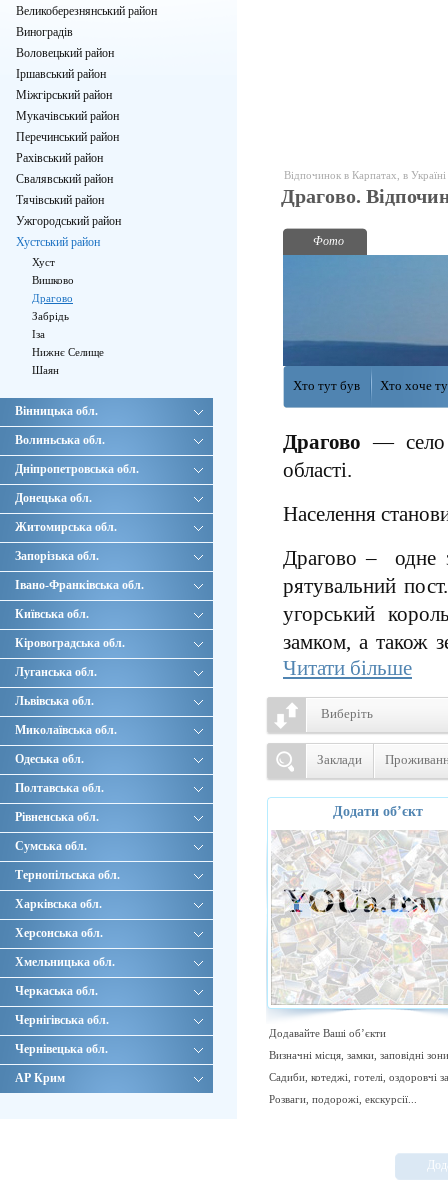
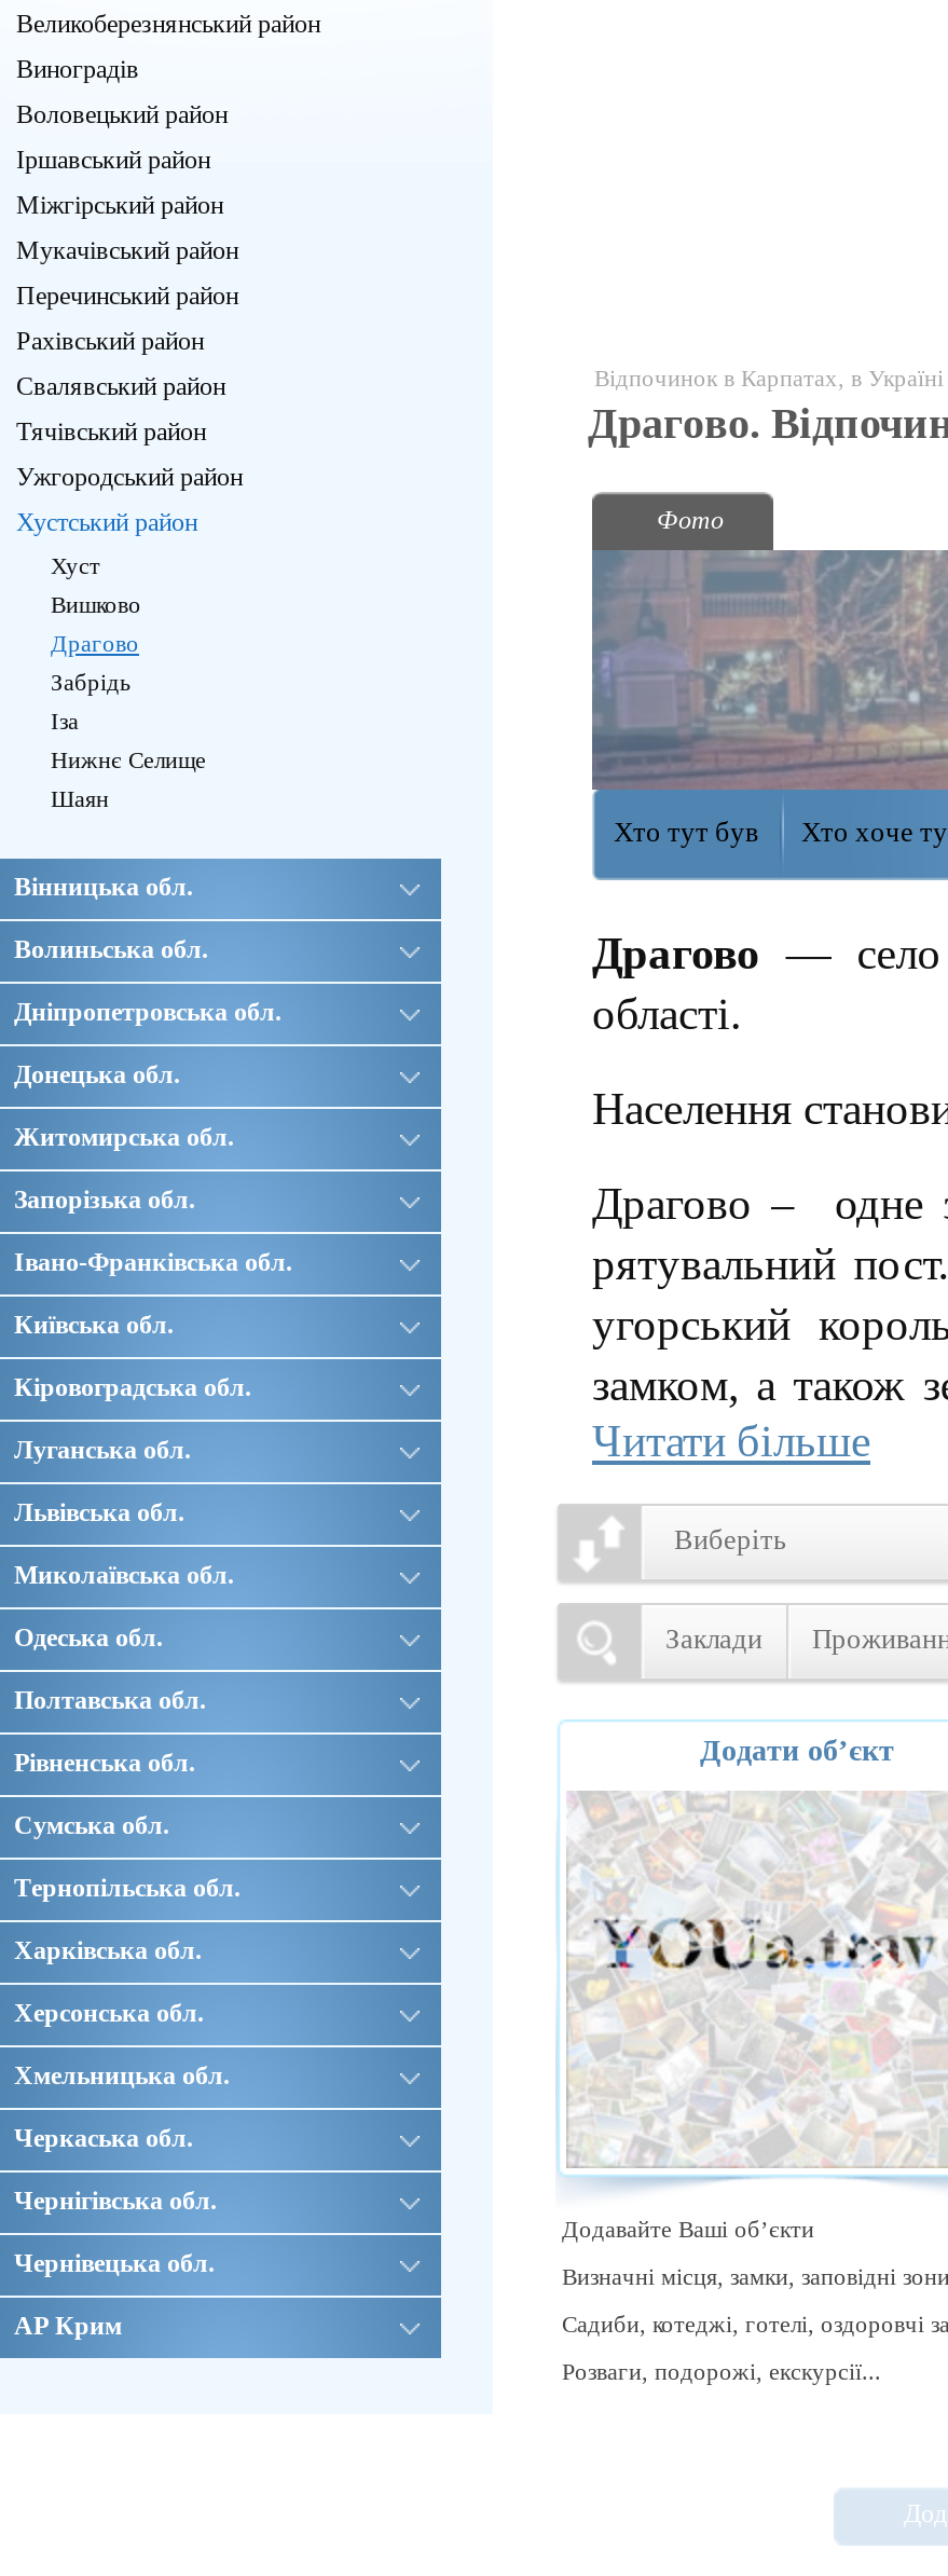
- [image]
+ [image]
